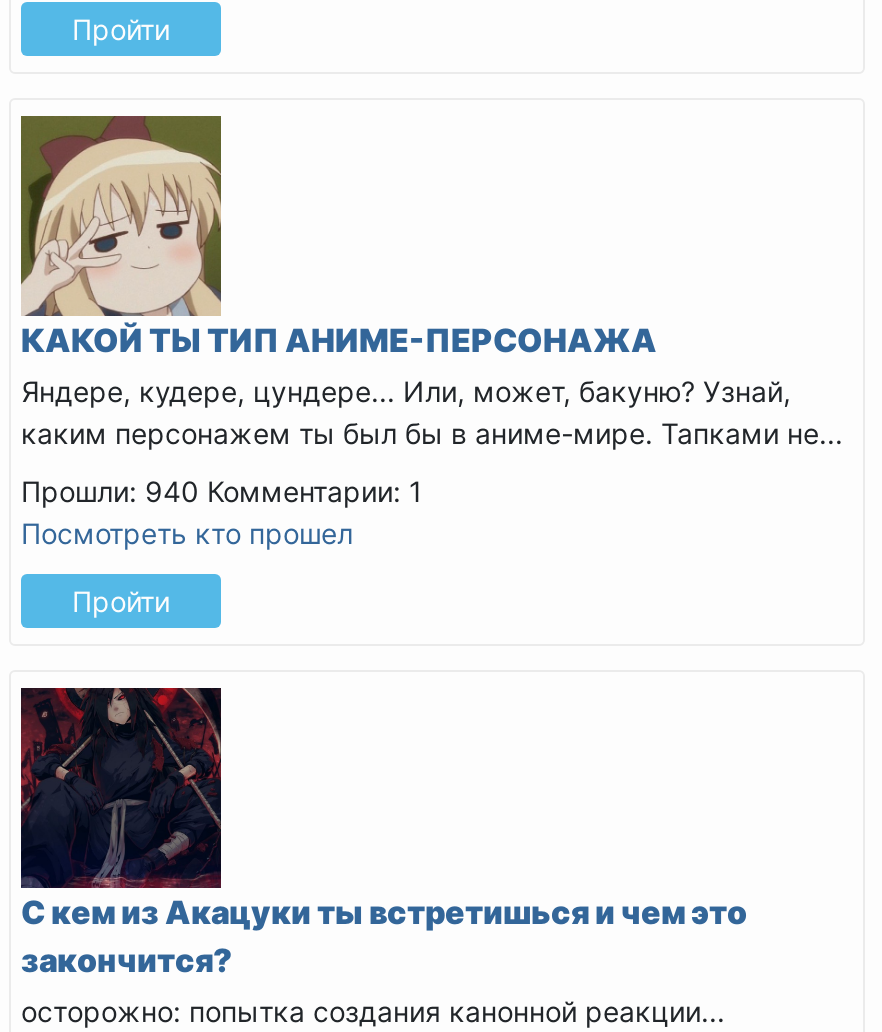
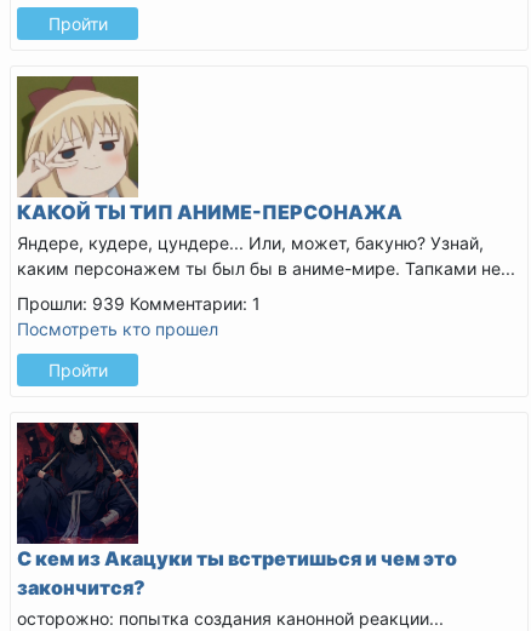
- Прошли: 940 Комментарии: 1
+ Прошли: 939 Комментарии: 1
